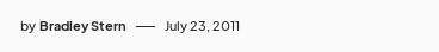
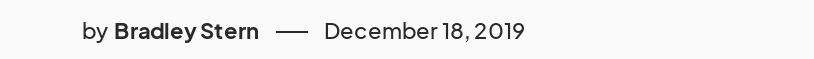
- July 23, 2011
+ December 18, 2019
